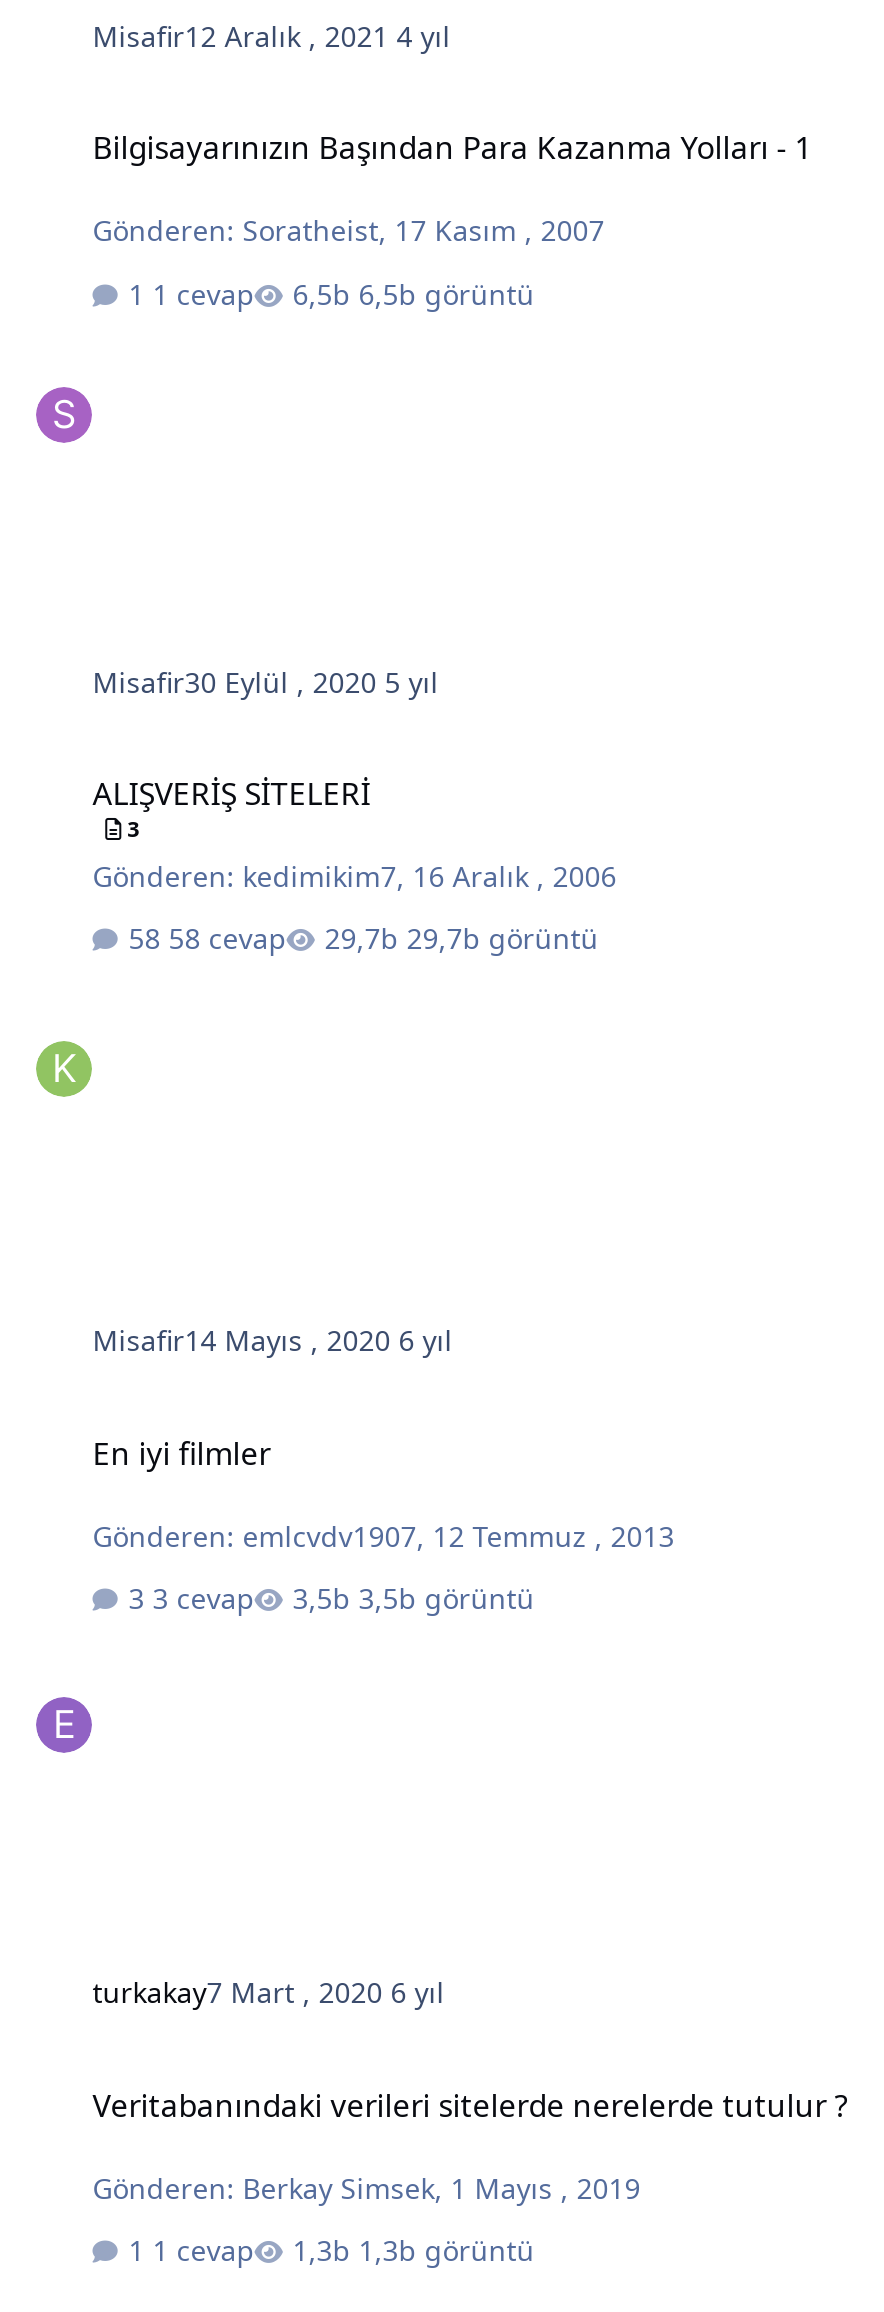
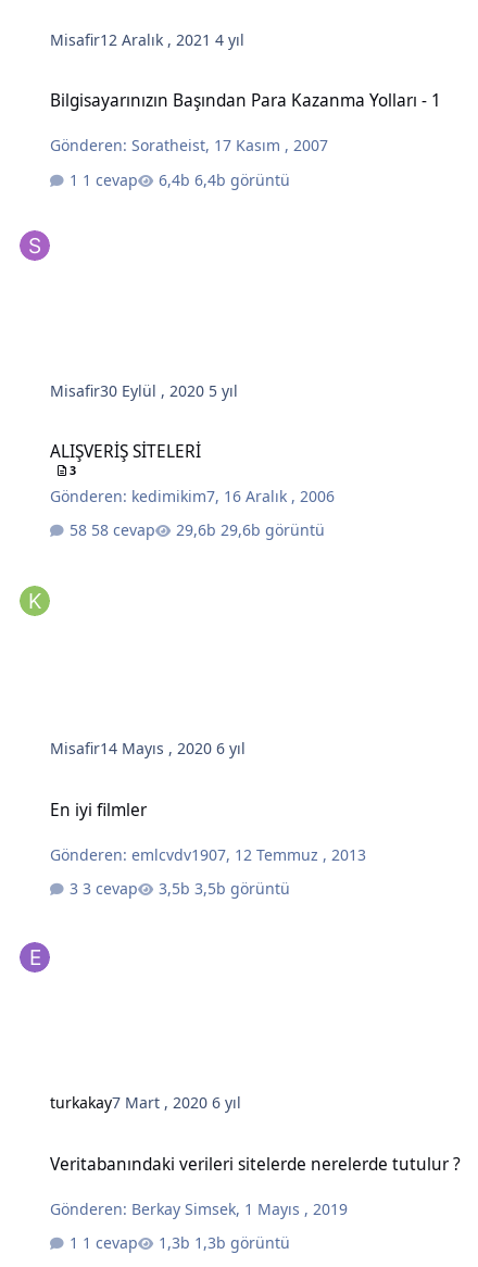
- 6,5b görüntü
+ 6,4b görüntü

- 29,7b görüntü
+ 29,6b görüntü
